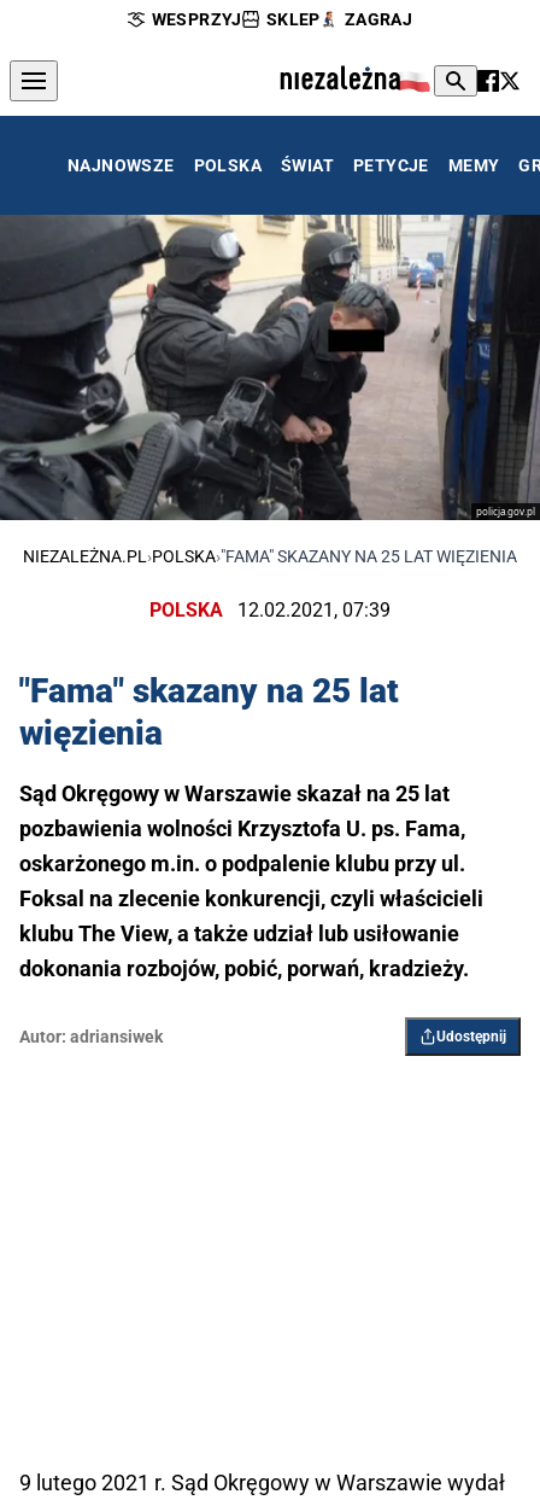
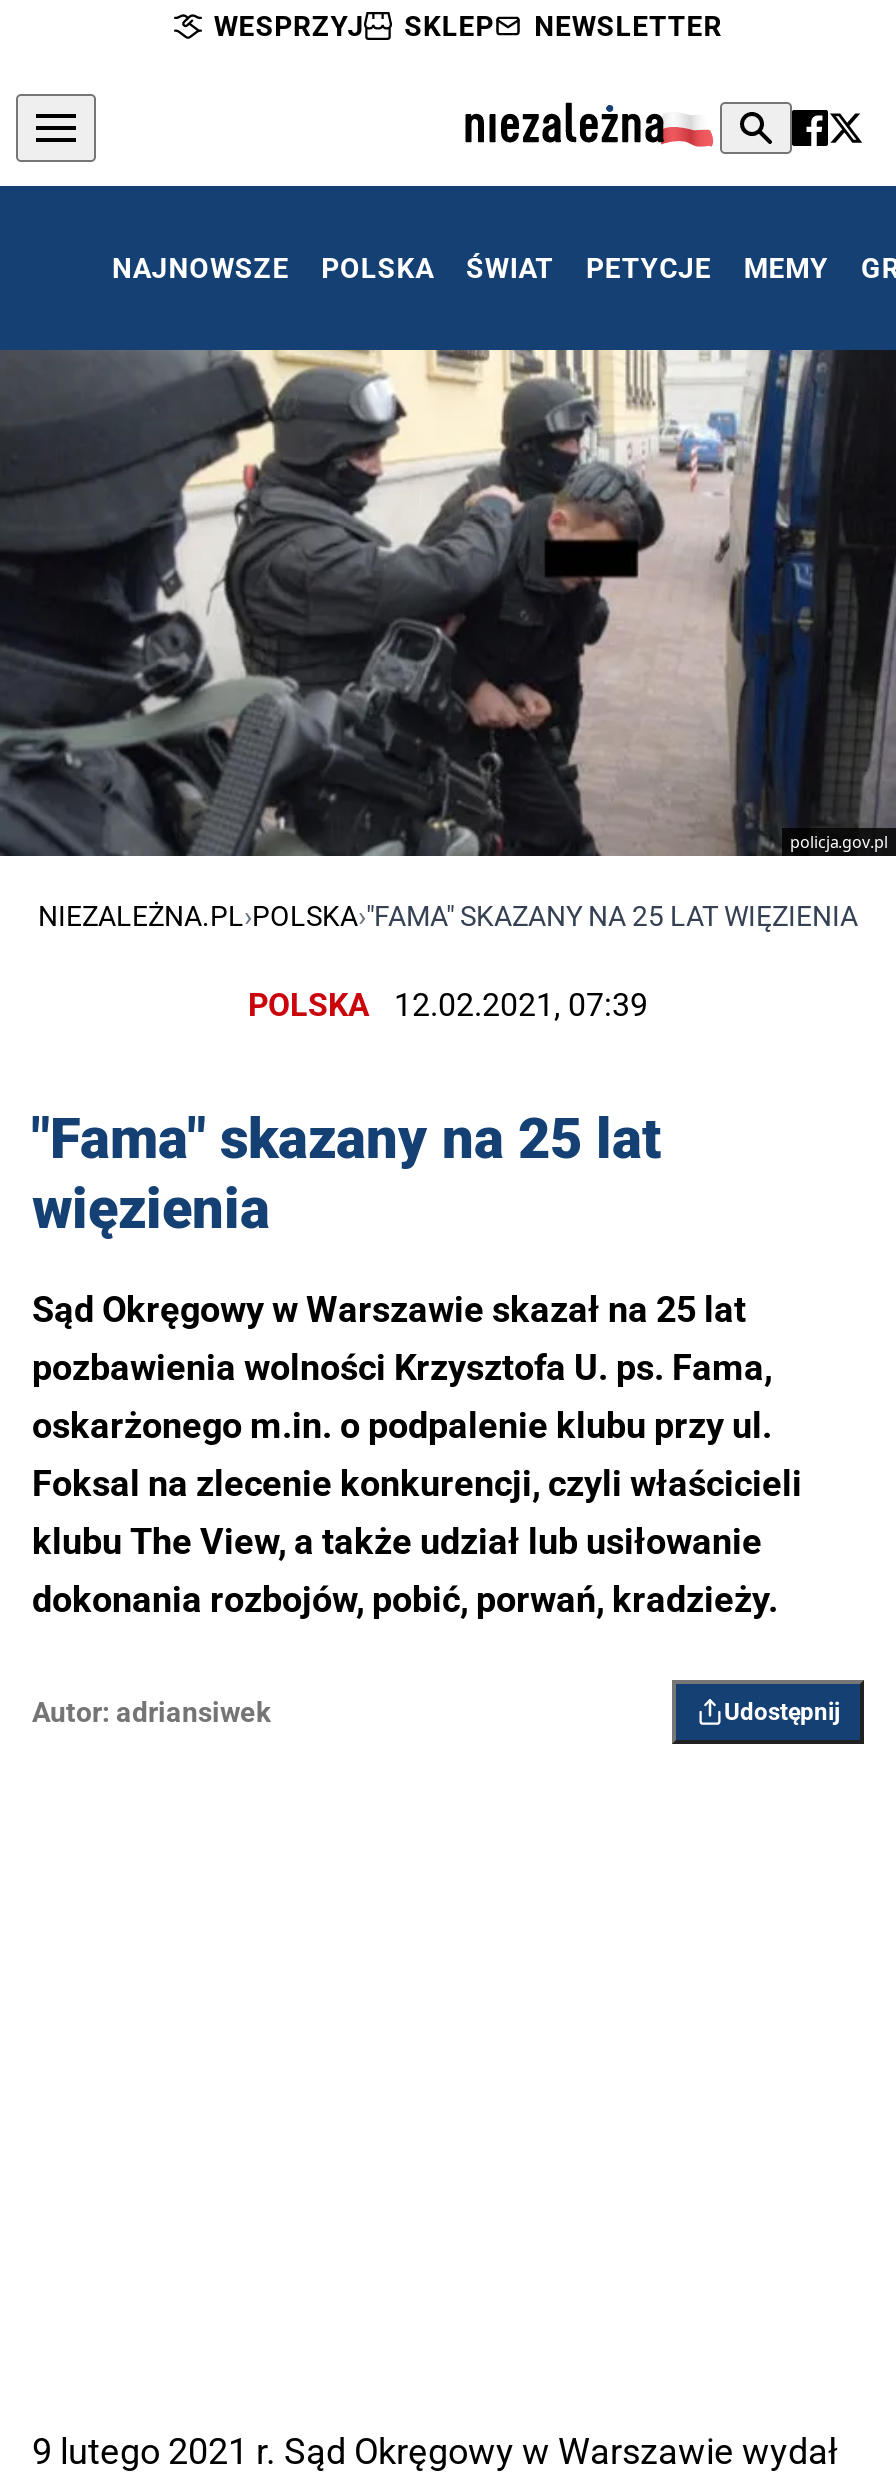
- ZAGRAJ
+ NEWSLETTER
